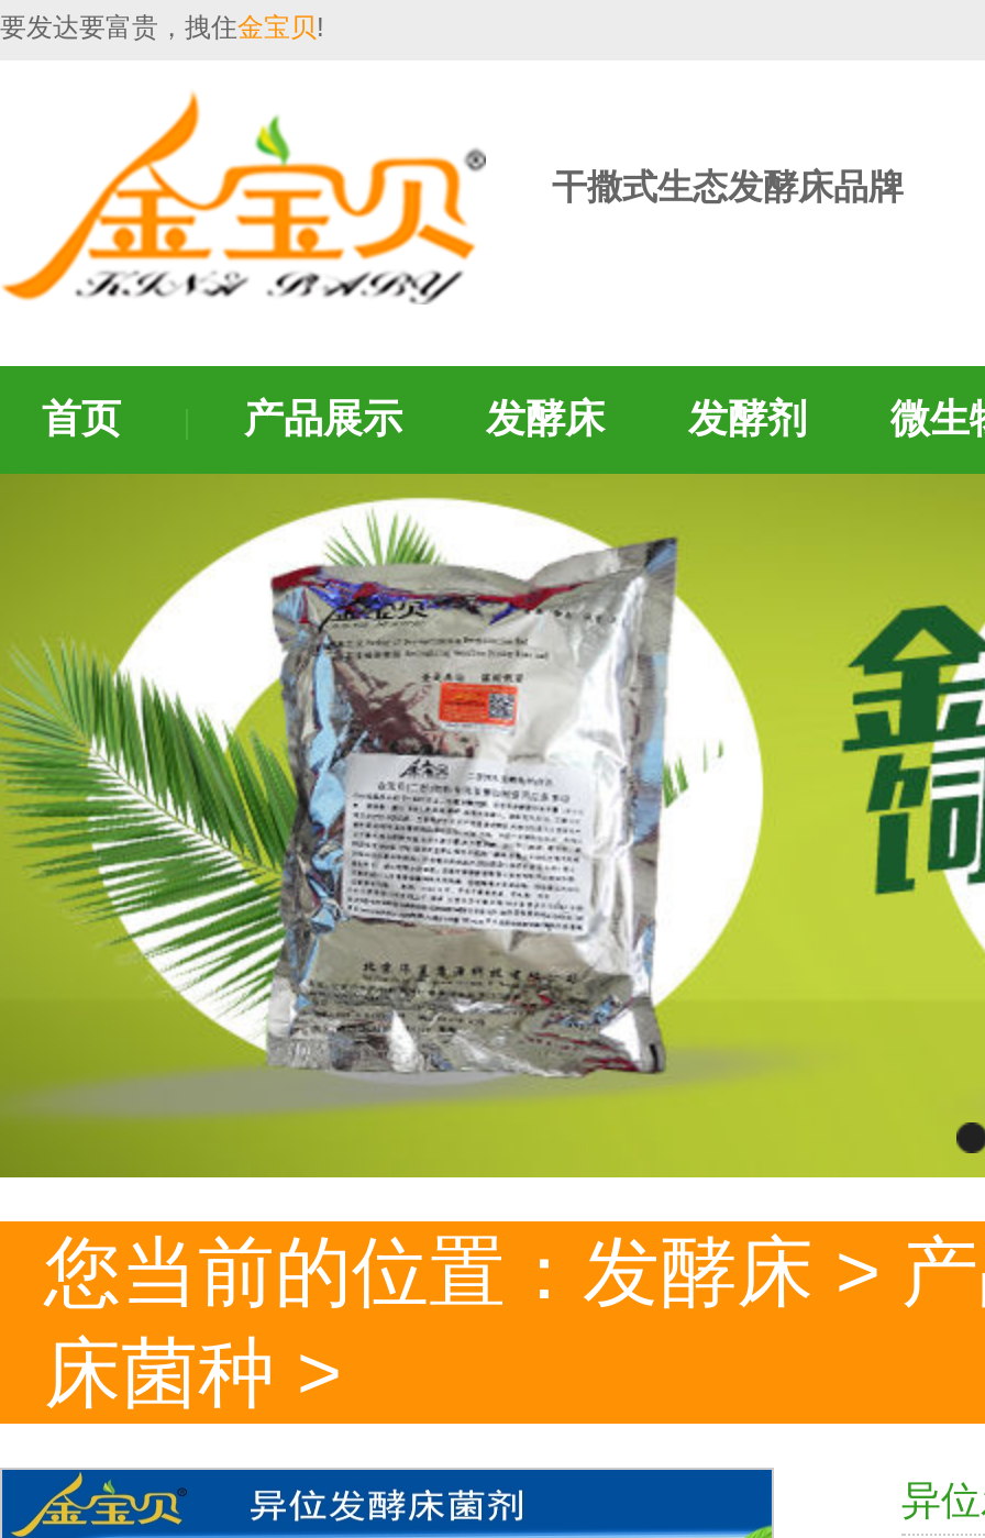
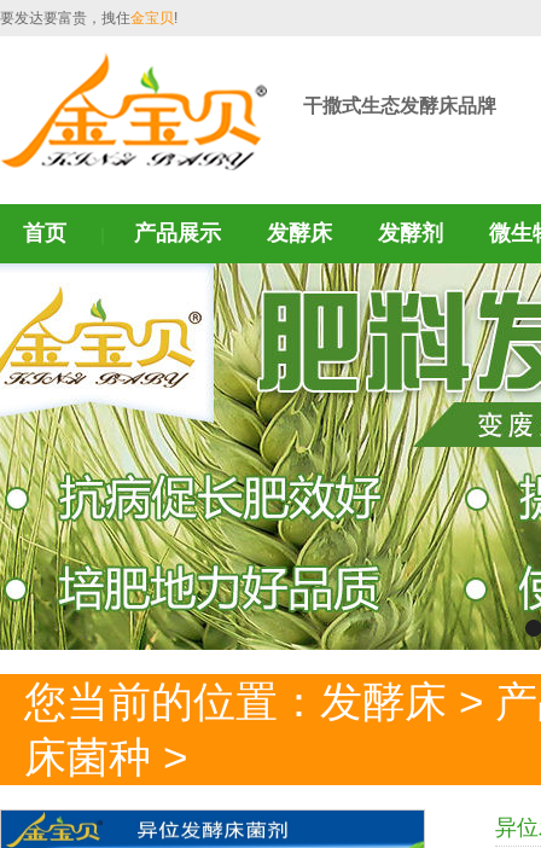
- [image]
+ [image]
